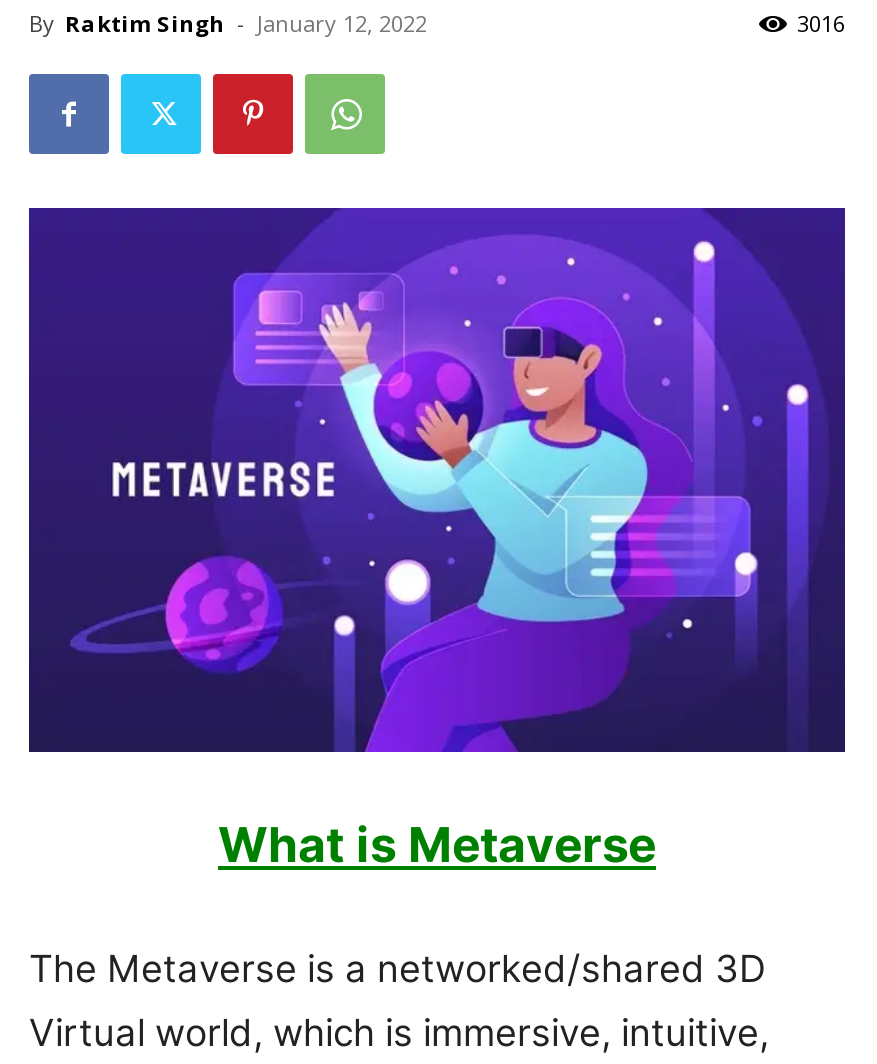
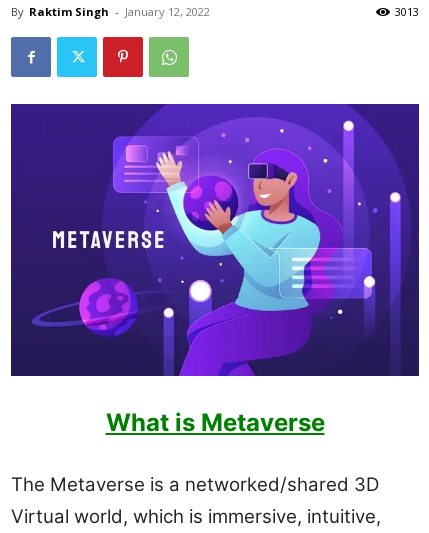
- 3016
+ 3013
